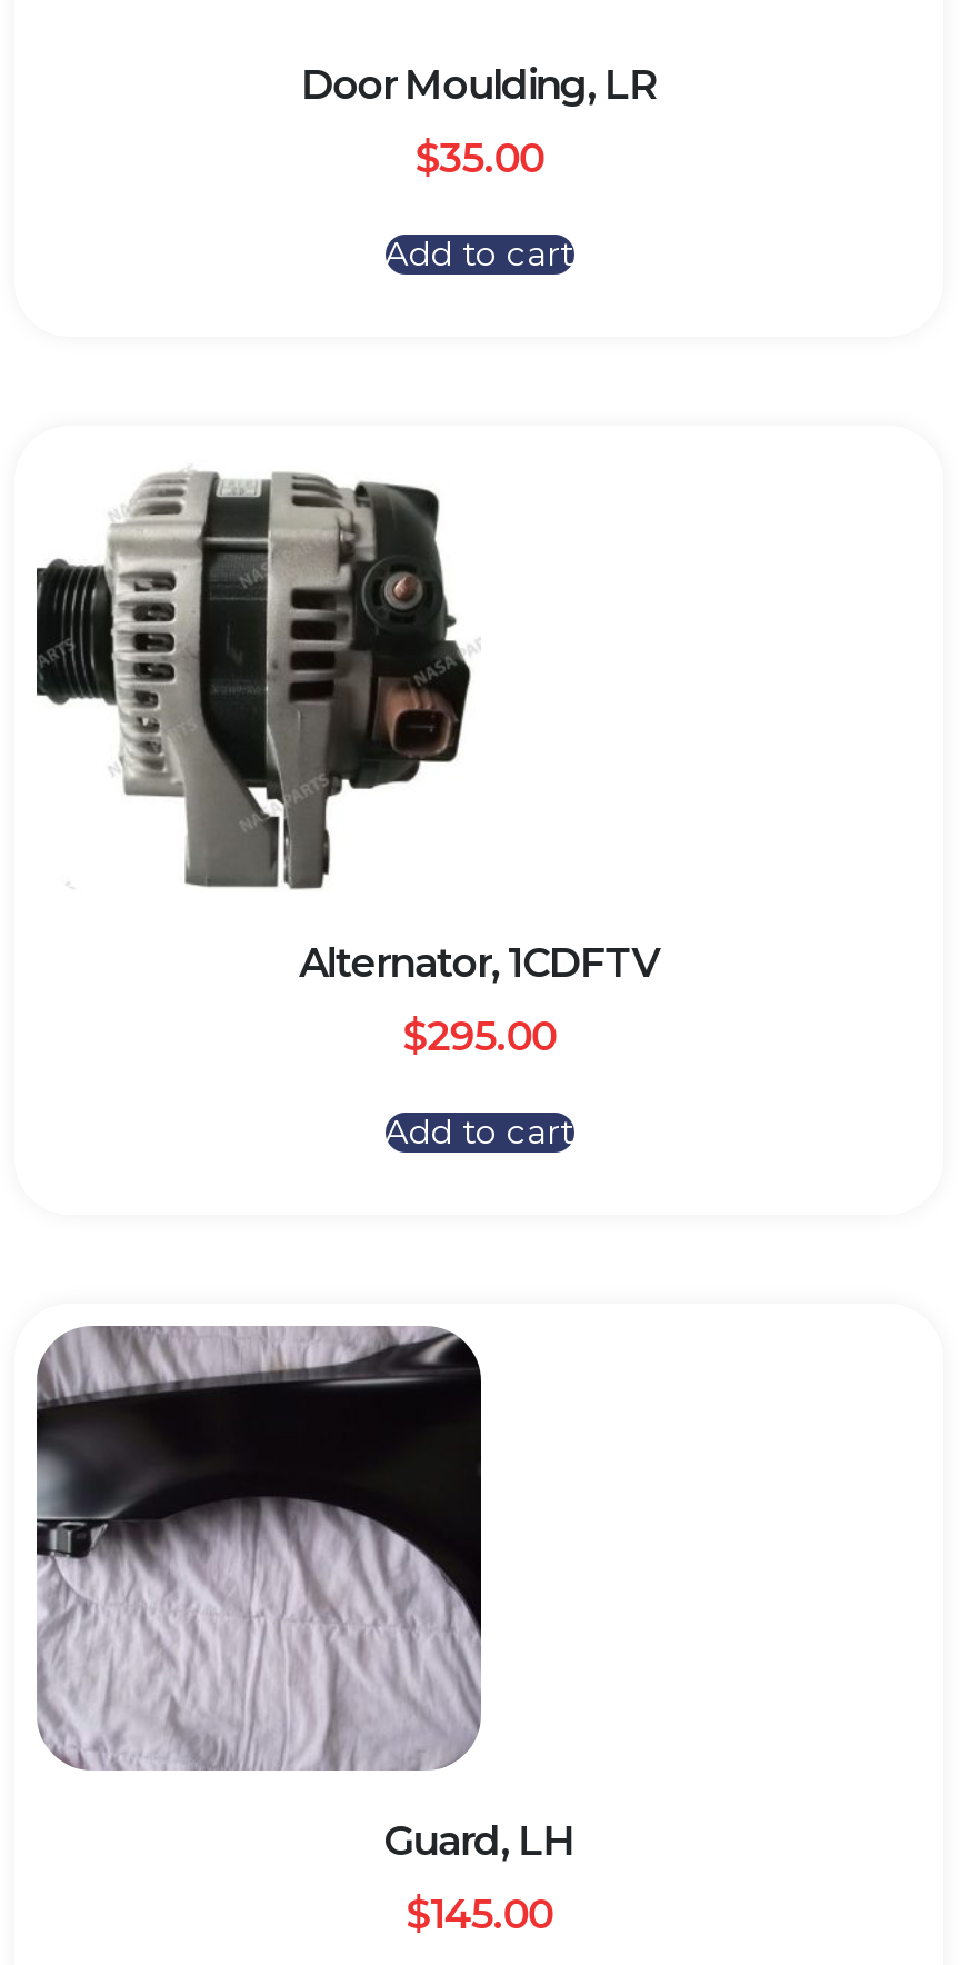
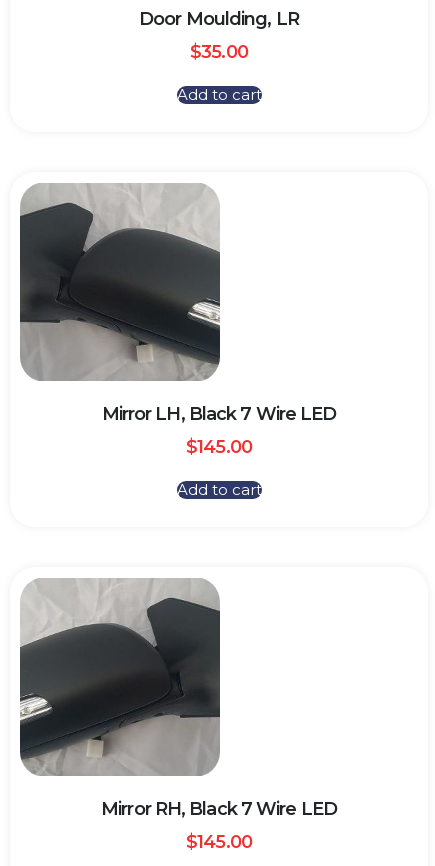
- [image]
- Alternator, 1CDFTV
+ [image]
+ Mirror LH, Black 7 Wire LED

- $295.00
+ $145.00

- [image]
- Guard, LH
+ [image]
+ Mirror RH, Black 7 Wire LED
